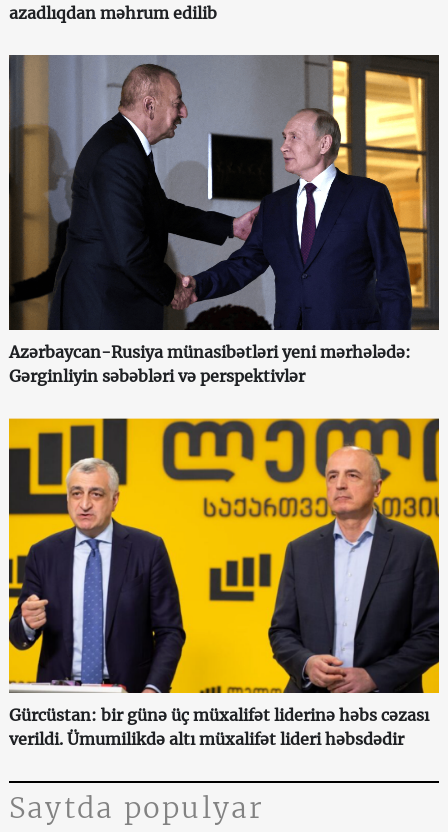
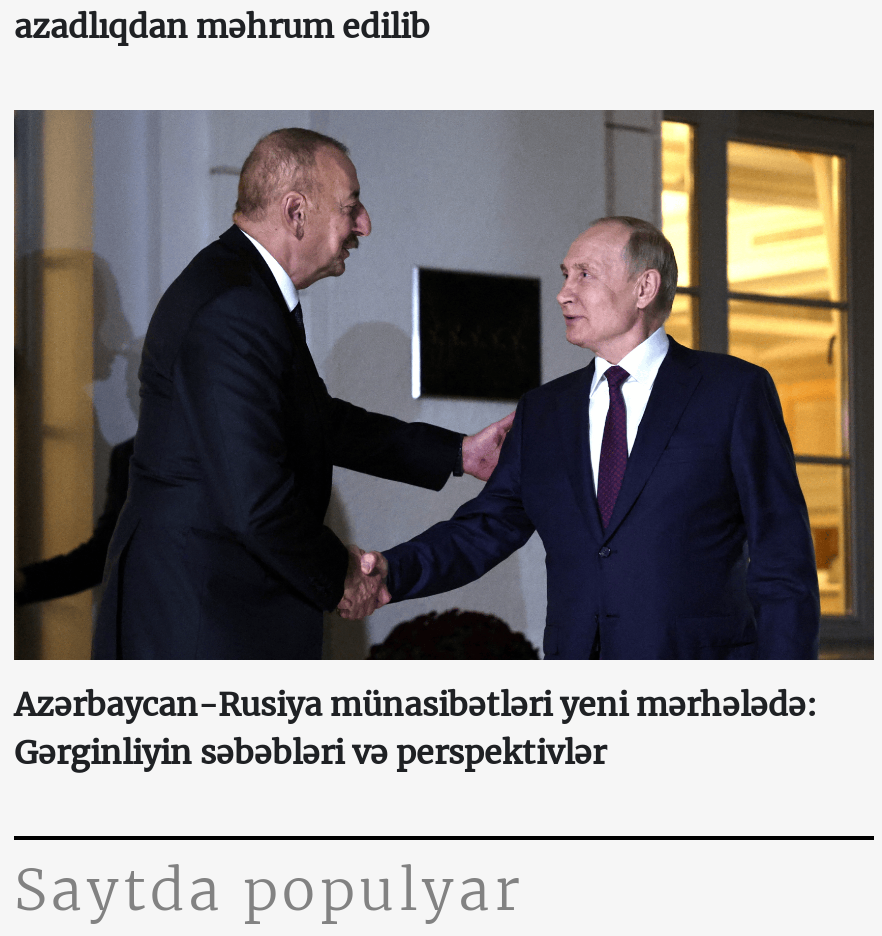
- [image]
- Gürcüstan: bir günə üç müxalifət liderinə həbs cəzası
- verildi. Ümumilikdə altı müxalifət lideri həbsdədir
